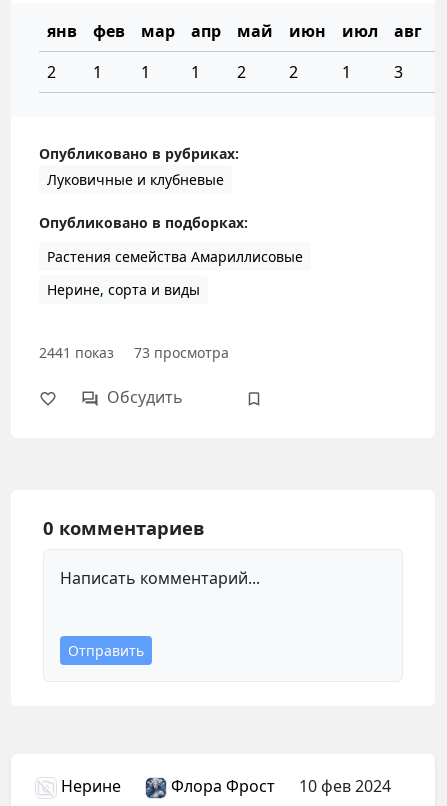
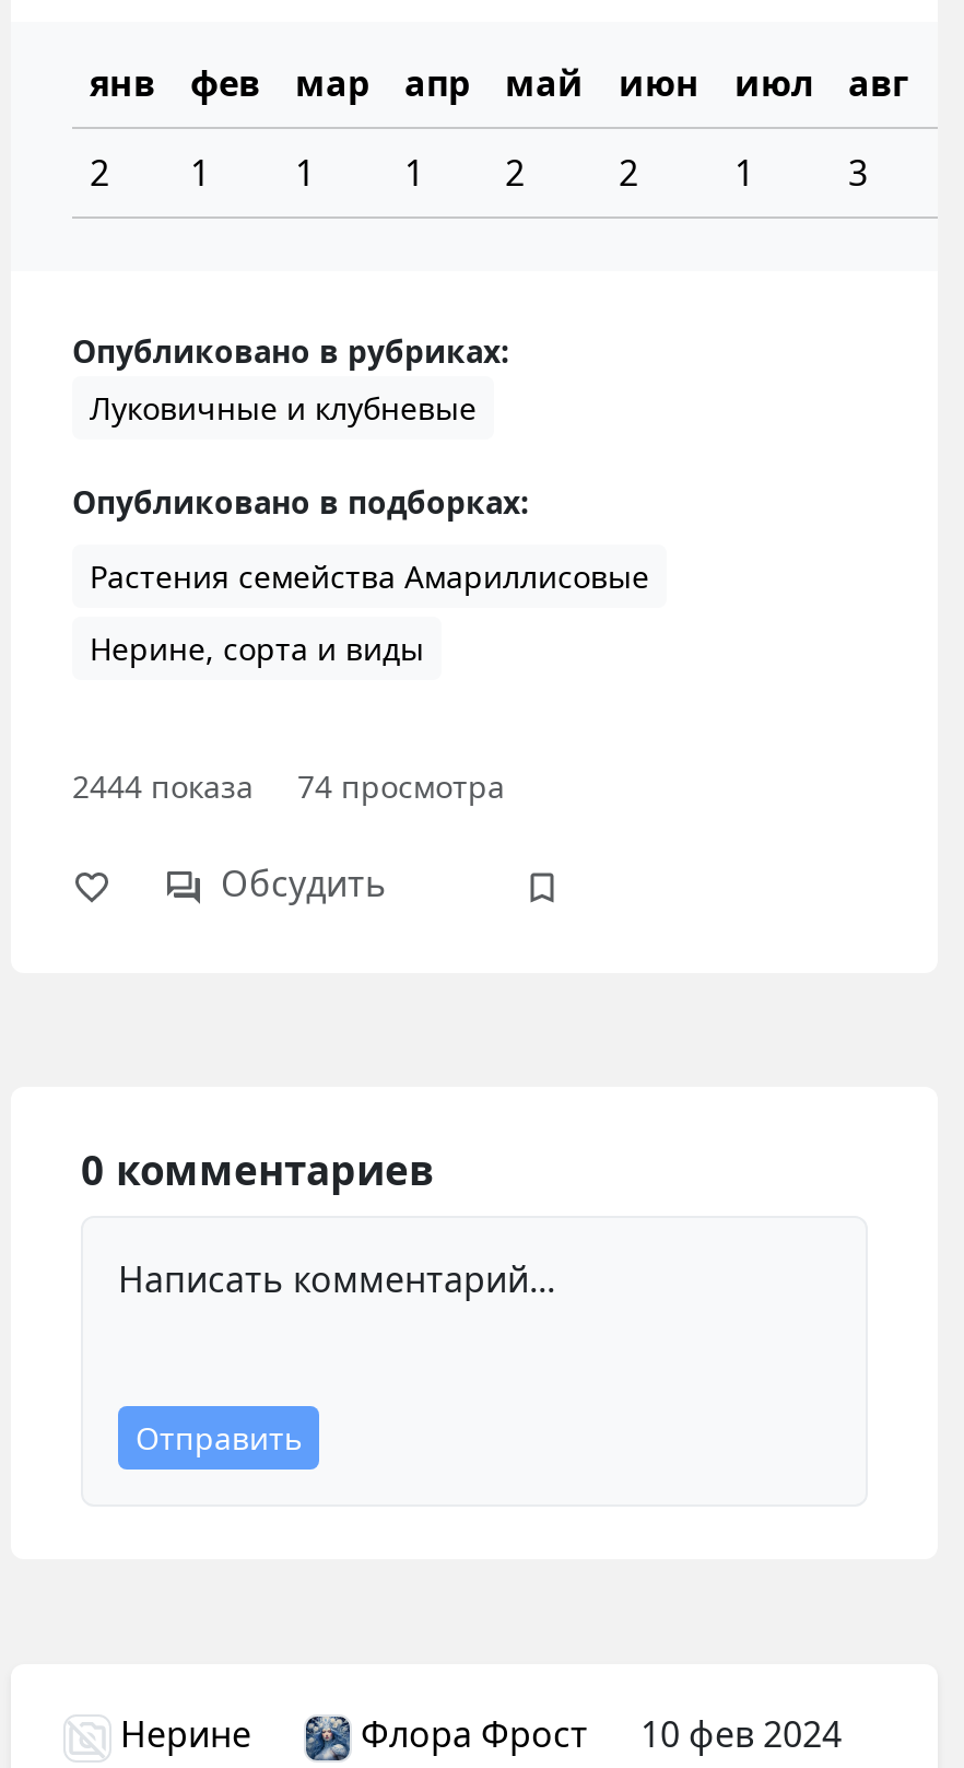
- 2441 показ
- 73 просмотра
+ 2444 показа
+ 74 просмотра
